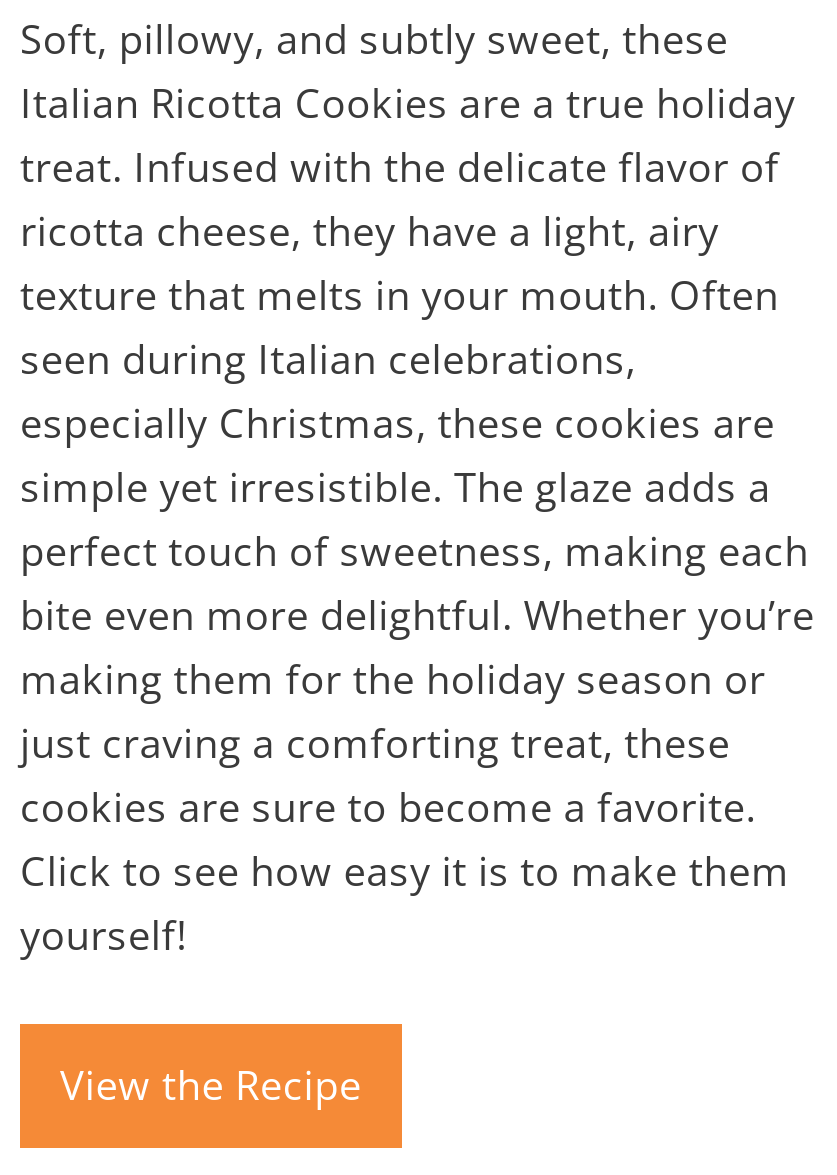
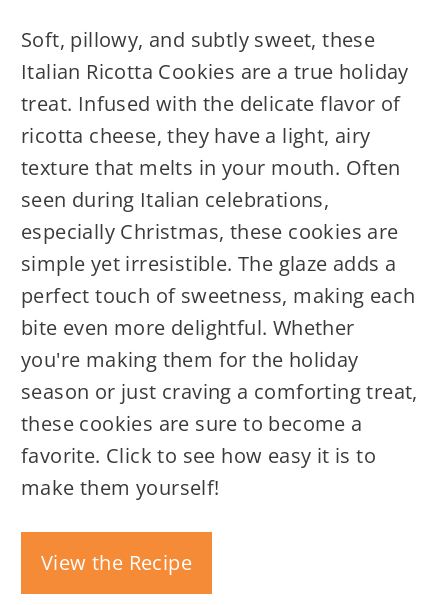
- bite even more delightful. Whether you’re
- making them for the holiday season or
- just craving a comforting treat, these
- cookies are sure to become a favorite.
- Click to see how easy it is to make them
- yourself!
+ bite even more delightful. Whether
+ you're making them for the holiday
+ season or just craving a comforting treat,
+ these cookies are sure to become a
+ favorite. Click to see how easy it is to
+ make them yourself!
